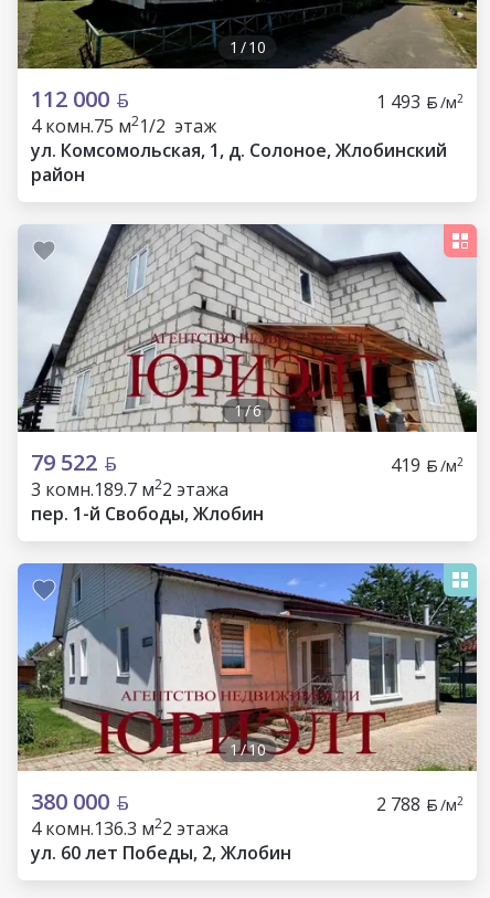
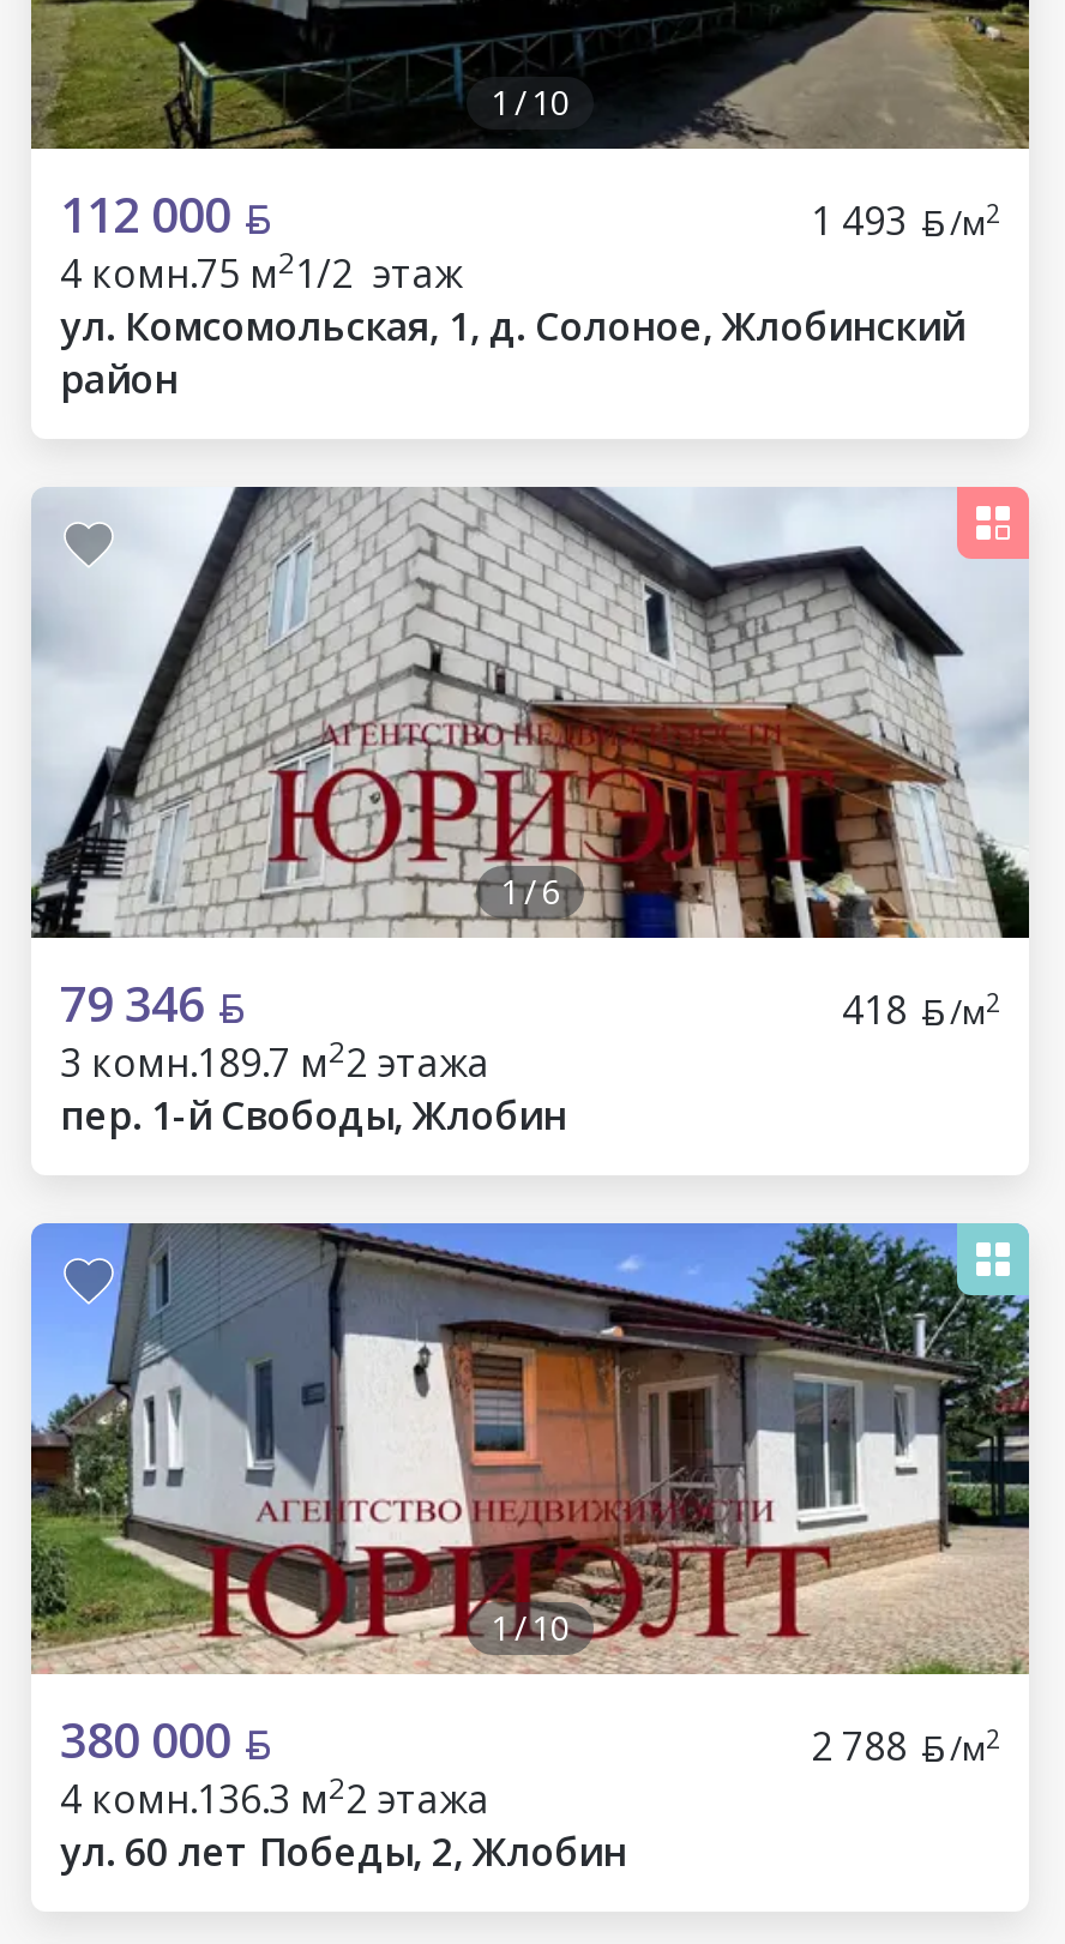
- 79 522
+ 79 346

- 419 /м2
+ 418 /м2
